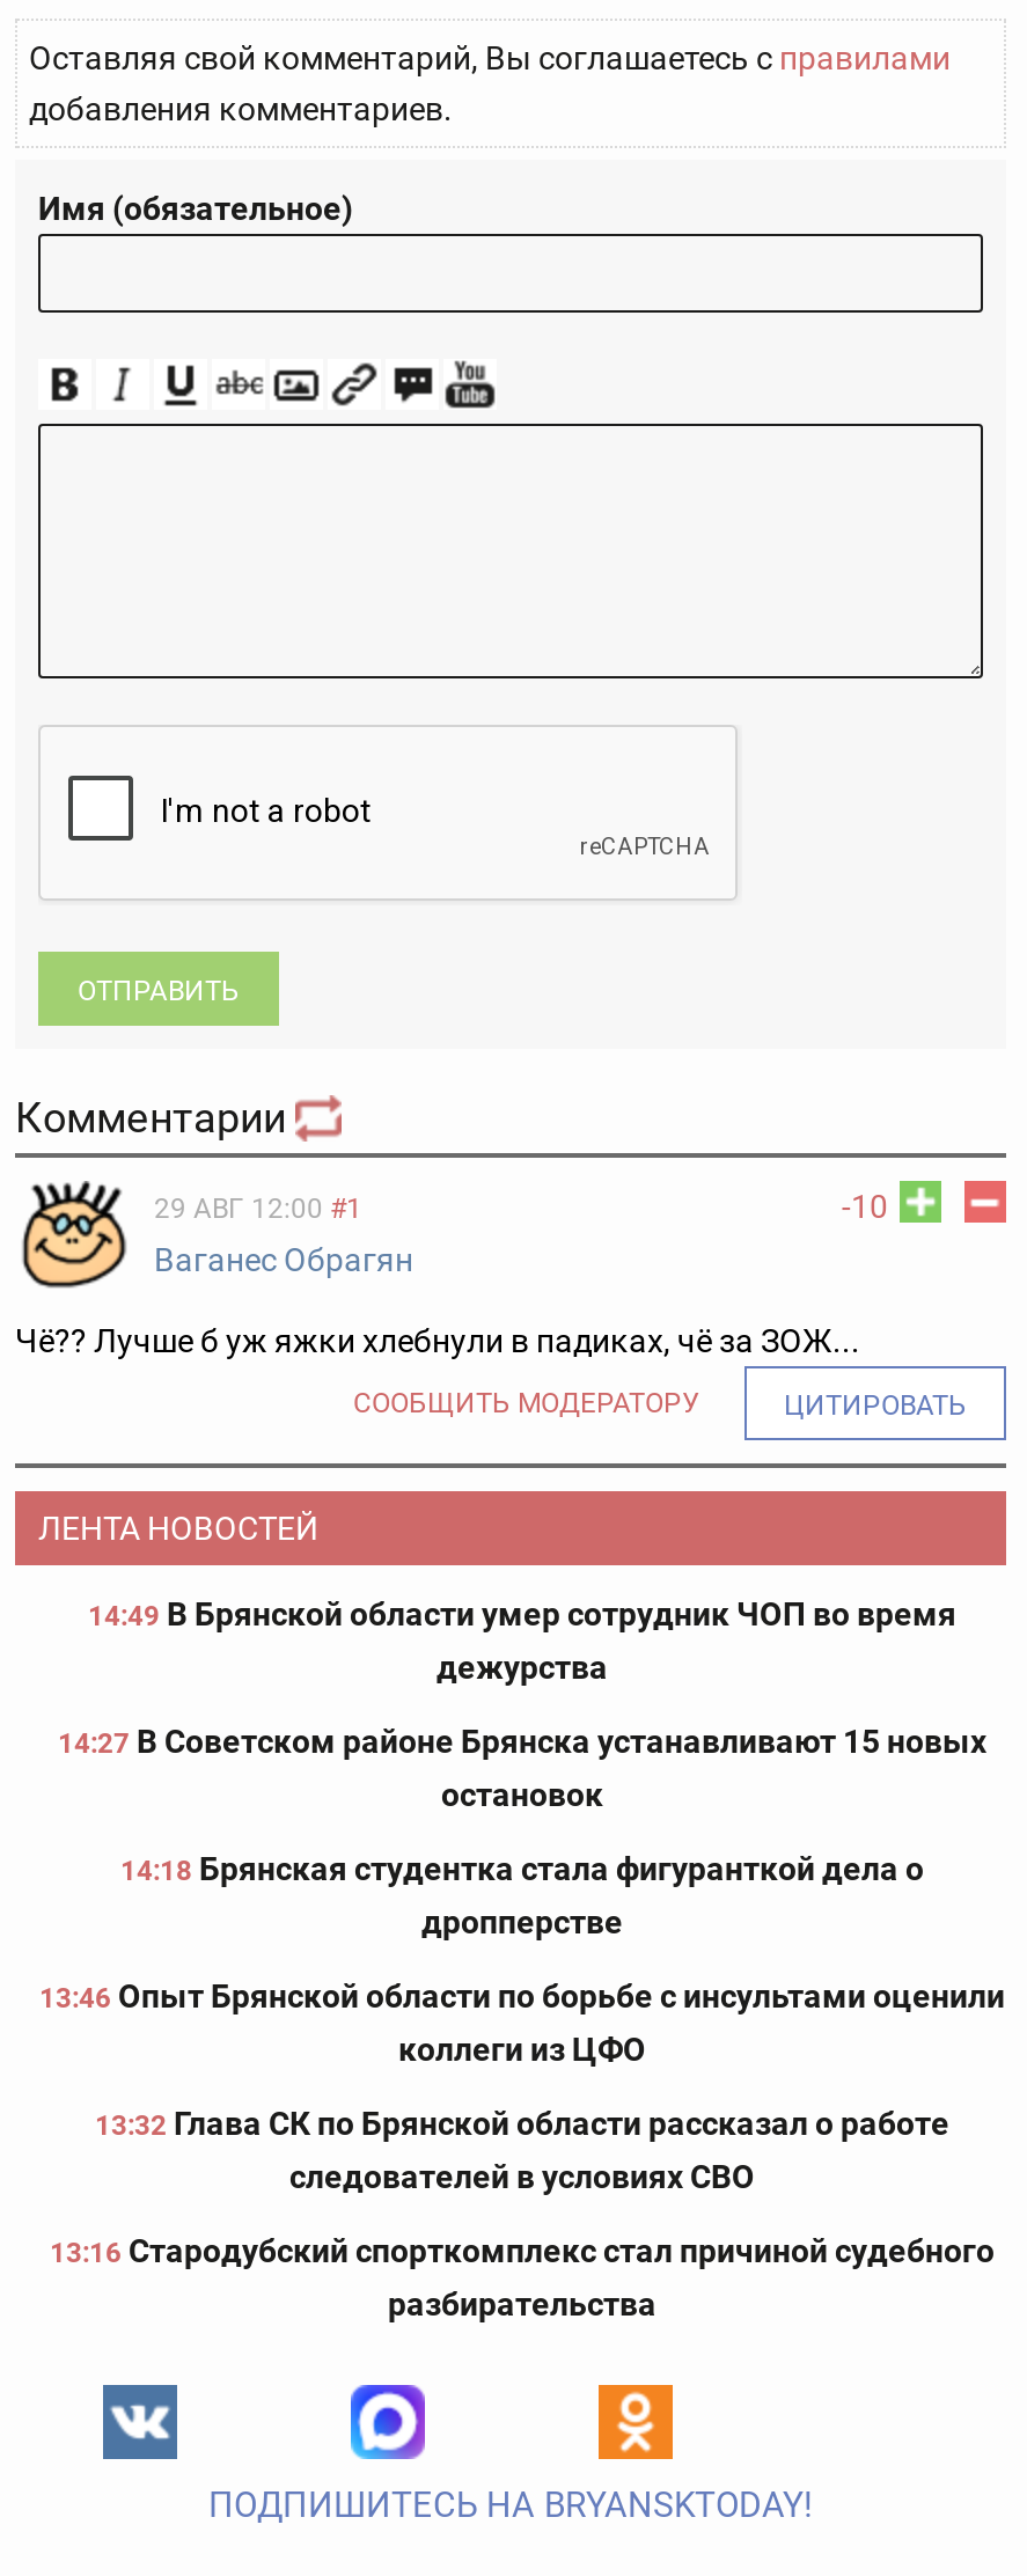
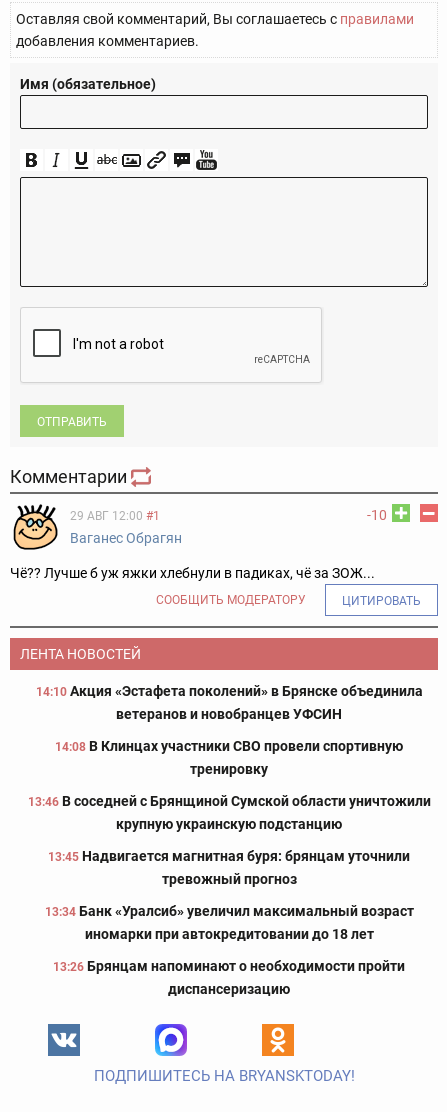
- 14:49 В Брянской области умер сотрудник ЧОП во время
- дежурства
+ 14:10 Акция «Эстафета поколений» в Брянске объединила
+ ветеранов и новобранцев УФСИН

- 14:27 В Советском районе Брянска устанавливают 15 новых
- остановок
+ 14:08 В Клинцах участники СВО провели спортивную
+ тренировку

- 14:18 Брянская студентка стала фигуранткой дела о
- дропперстве
+ 13:46 В соседней с Брянщиной Сумской области уничтожили
+ крупную украинскую подстанцию

- 13:46 Опыт Брянской области по борьбе с инсультами оценили
- коллеги из ЦФО
+ 13:45 Надвигается магнитная буря: брянцам уточнили
+ тревожный прогноз

- 13:32 Глава СК по Брянской области рассказал о работе
- следователей в условиях СВО
+ 13:34 Банк «Уралсиб» увеличил максимальный возраст
+ иномарки при автокредитовании до 18 лет

- 13:16 Стародубский спорткомплекс стал причиной судебного
- разбирательства
+ 13:26 Брянцам напоминают о необходимости пройти
+ диспансеризацию
